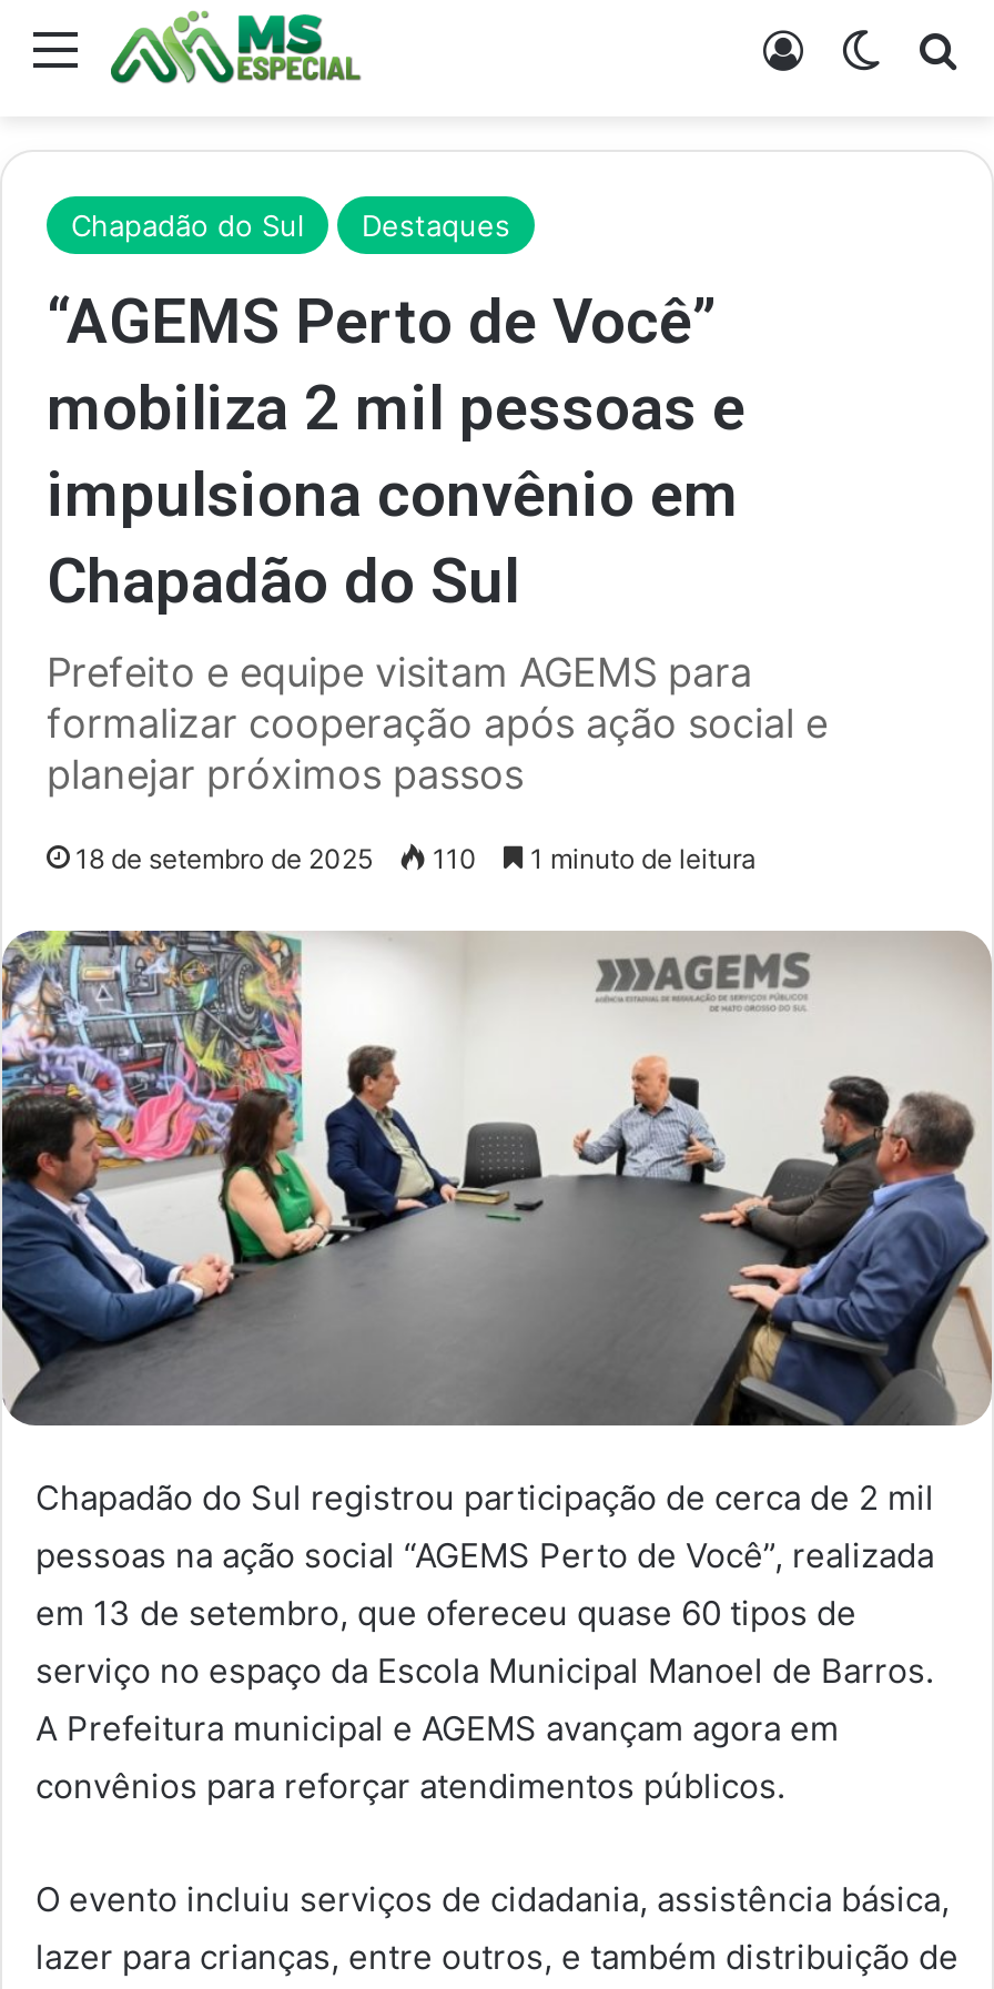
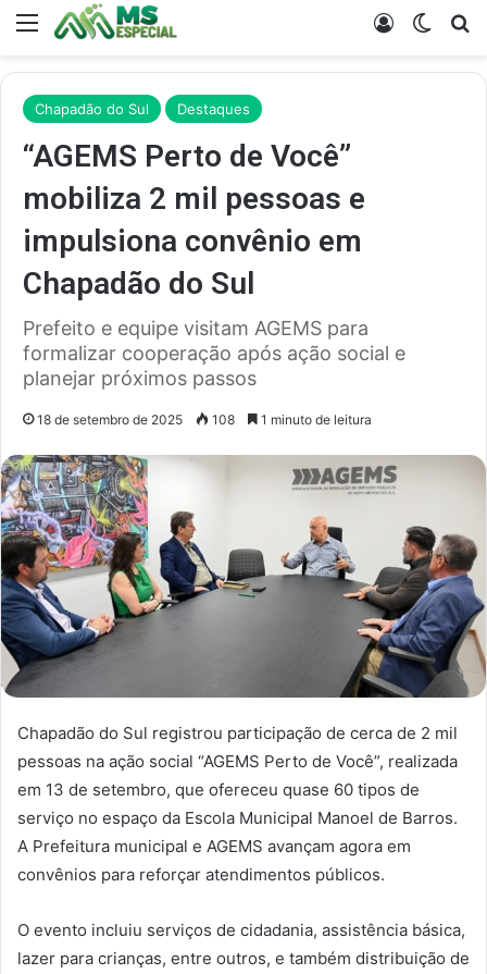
- 18 de setembro de 2025 110 1 minuto de leitura
+ 18 de setembro de 2025 108 1 minuto de leitura
